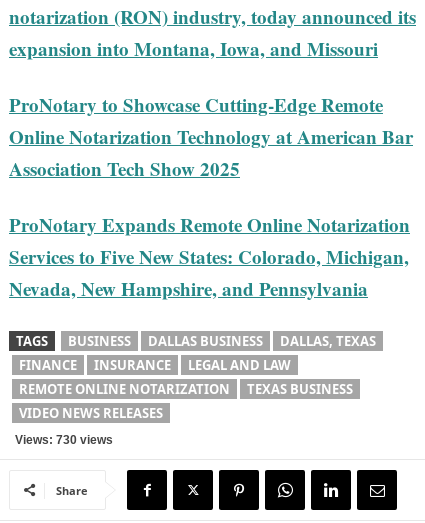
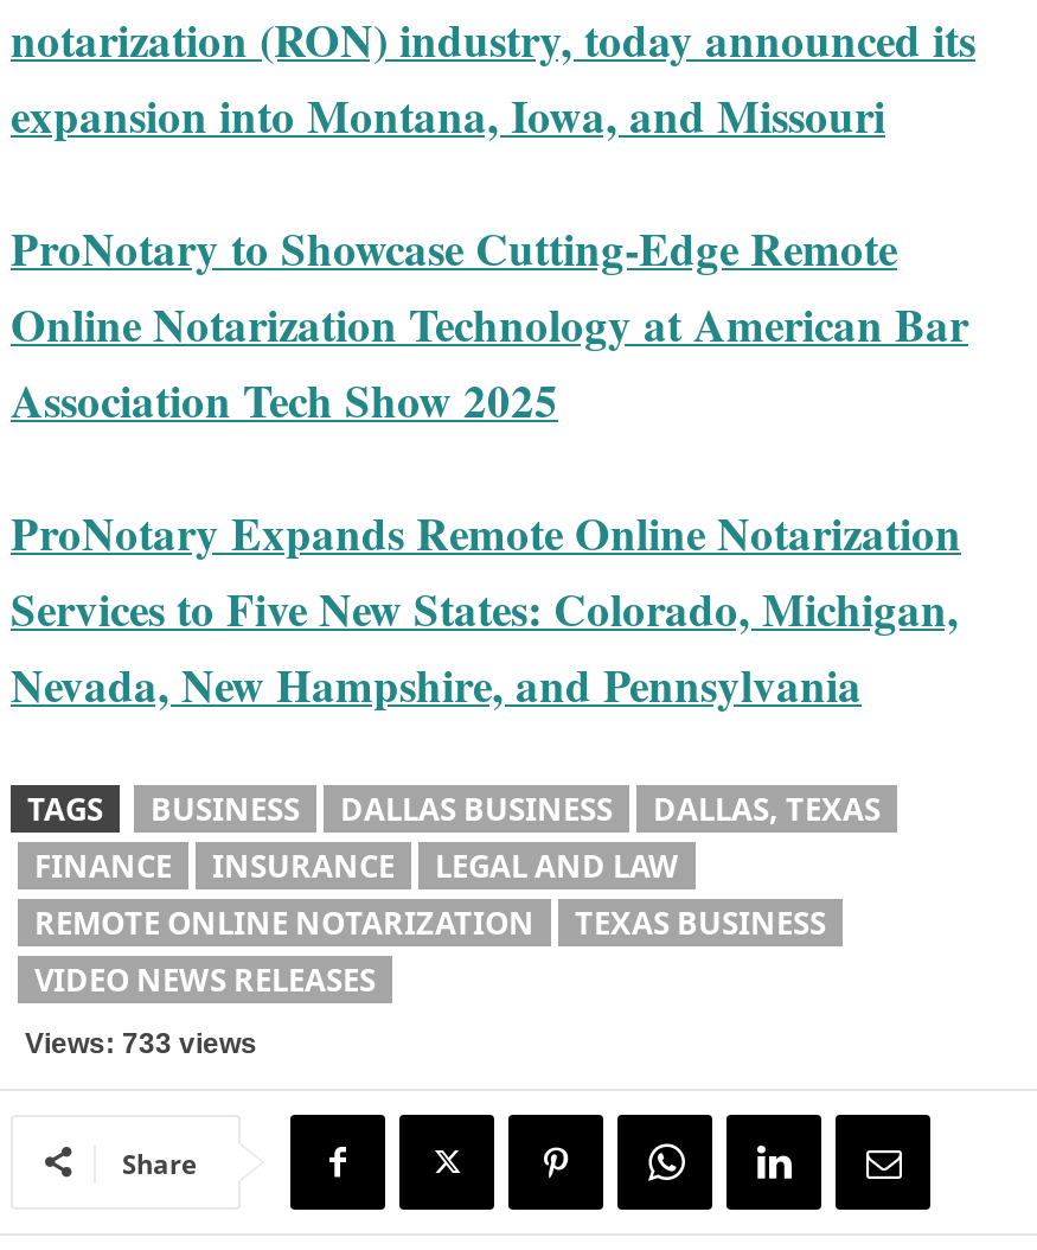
- Views: 730 views
+ Views: 733 views
